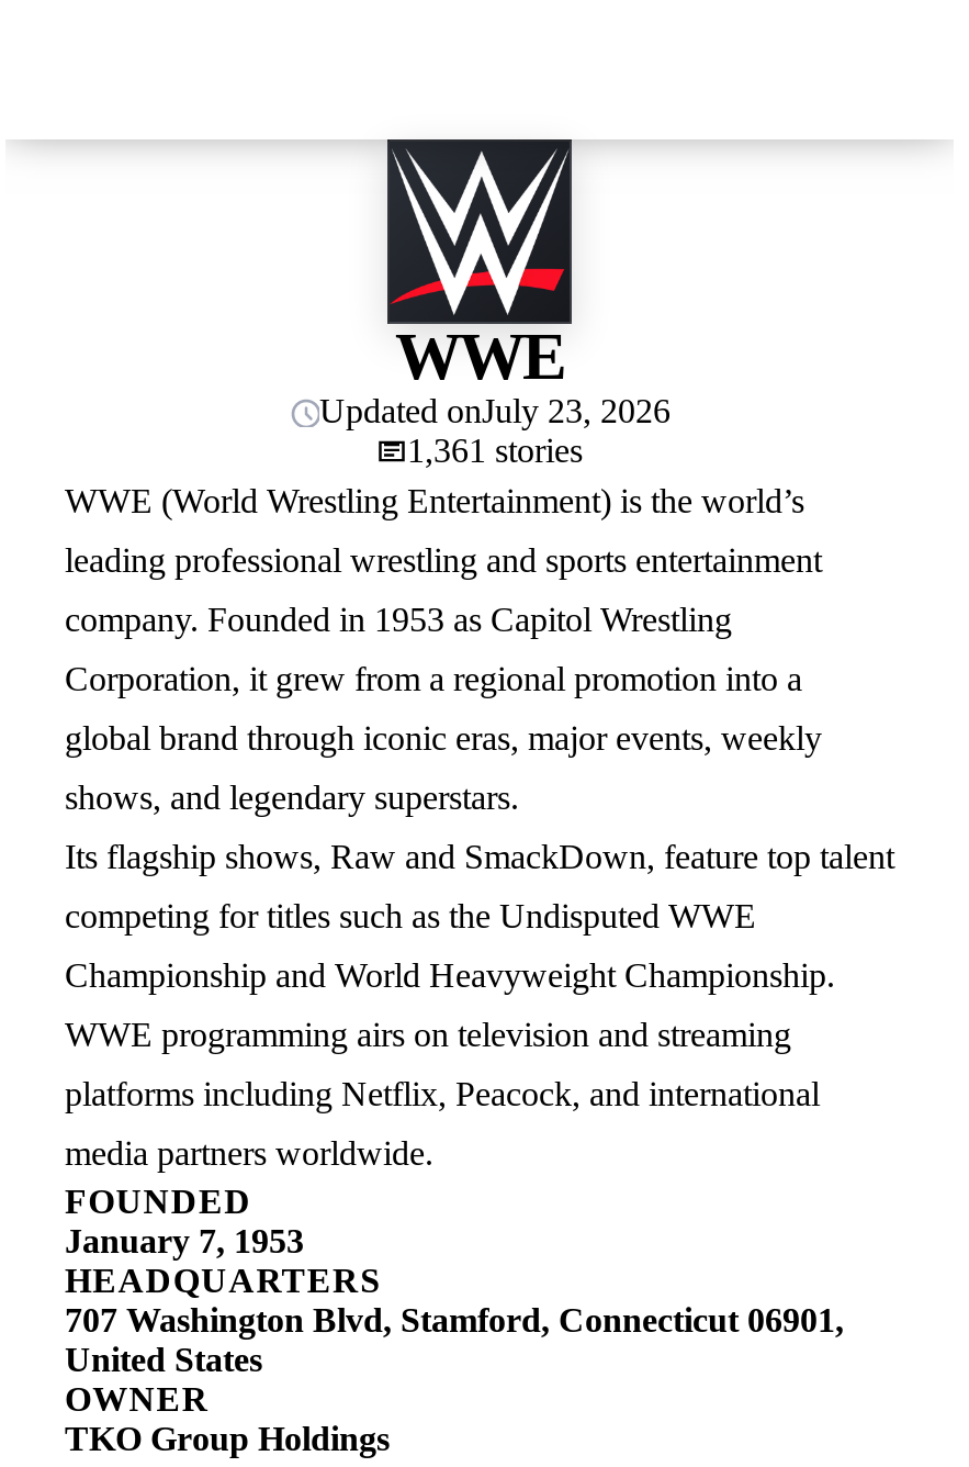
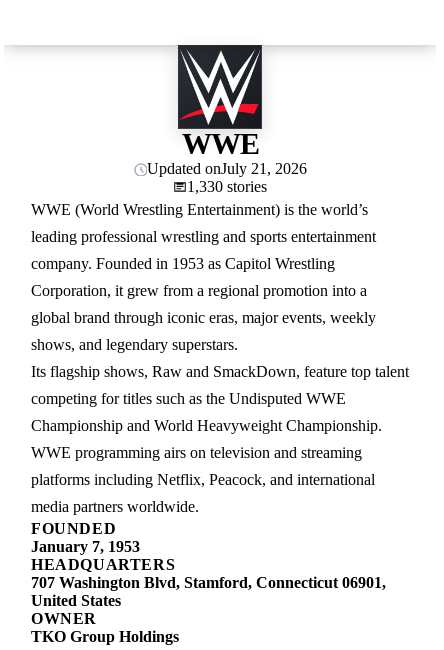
- Updated onJuly 23, 2026
+ Updated onJuly 21, 2026

- 1,361 stories
+ 1,330 stories
